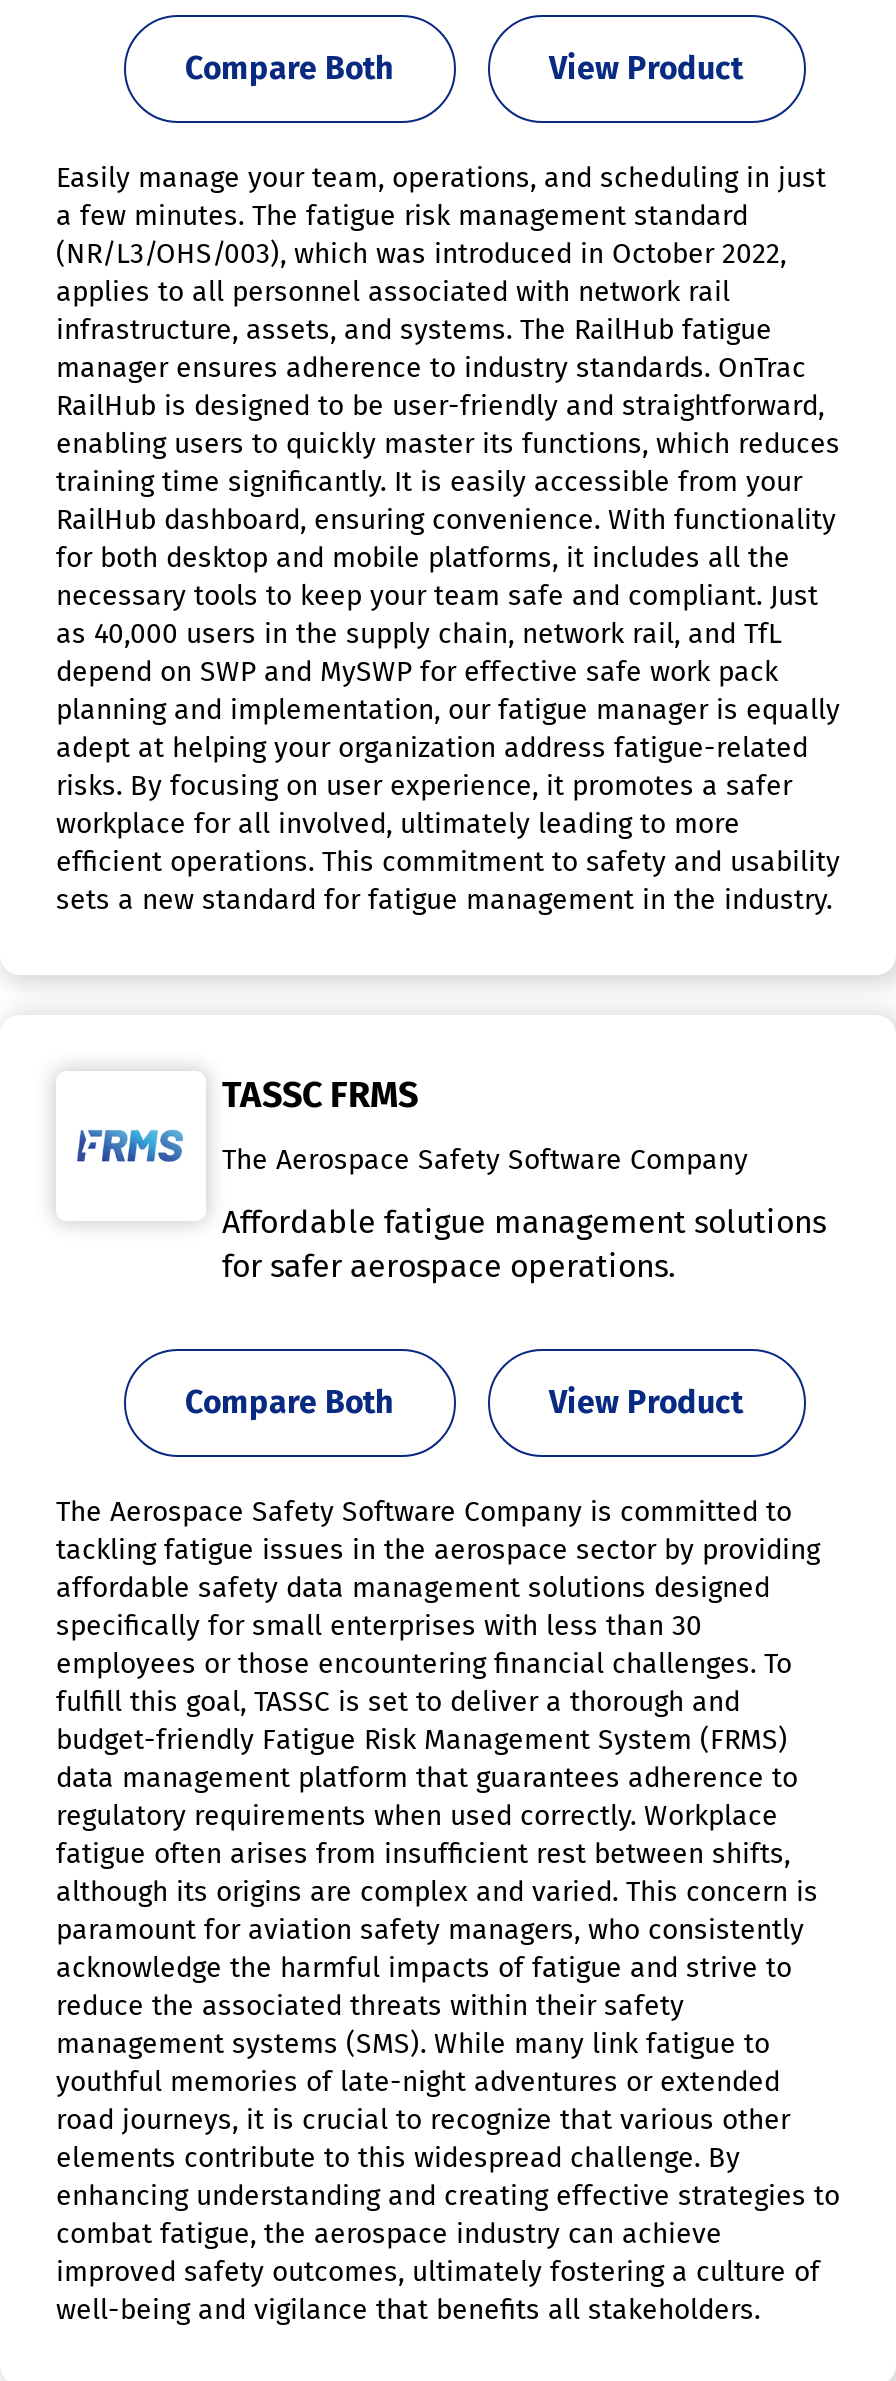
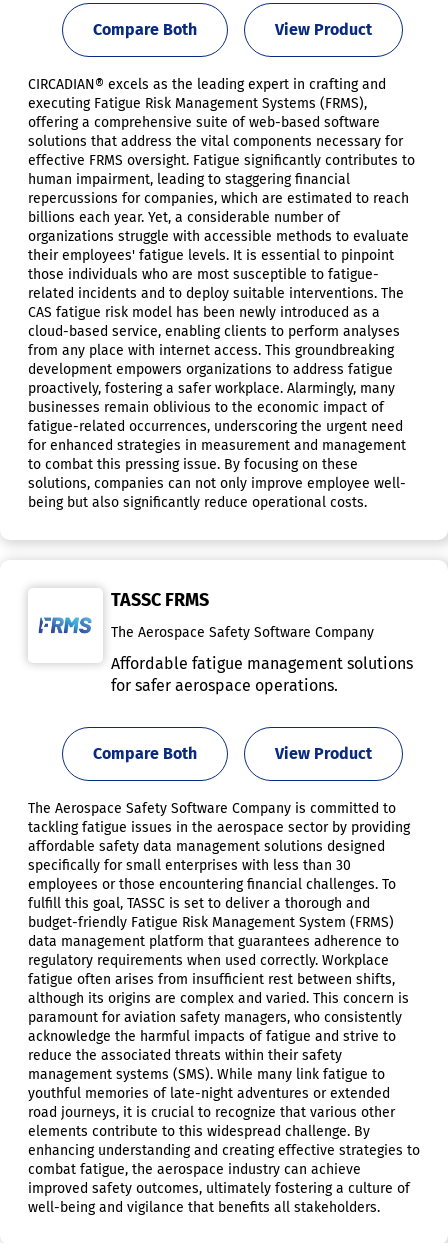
- Easily manage your team, operations, and scheduling in just
- a few minutes. The fatigue risk management standard
- (NR/L3/OHS/003), which was introduced in October 2022,
- applies to all personnel associated with network rail
- infrastructure, assets, and systems. The RailHub fatigue
- manager ensures adherence to industry standards. OnTrac
- RailHub is designed to be user-friendly and straightforward,
- enabling users to quickly master its functions, which reduces
- training time significantly. It is easily accessible from your
- RailHub dashboard, ensuring convenience. With functionality
- for both desktop and mobile platforms, it includes all the
- necessary tools to keep your team safe and compliant. Just
- as 40,000 users in the supply chain, network rail, and TfL
- depend on SWP and MySWP for effective safe work pack
- planning and implementation, our fatigue manager is equally
- adept at helping your organization address fatigue-related
- risks. By focusing on user experience, it promotes a safer
- workplace for all involved, ultimately leading to more
- efficient operations. This commitment to safety and usability
- sets a new standard for fatigue management in the industry.
+ CIRCADIAN® excels as the leading expert in crafting and
+ executing Fatigue Risk Management Systems (FRMS),
+ offering a comprehensive suite of web-based software
+ solutions that address the vital components necessary for
+ effective FRMS oversight. Fatigue significantly contributes to
+ human impairment, leading to staggering financial
+ repercussions for companies, which are estimated to reach
+ billions each year. Yet, a considerable number of
+ organizations struggle with accessible methods to evaluate
+ their employees' fatigue levels. It is essential to pinpoint
+ those individuals who are most susceptible to fatigue-
+ related incidents and to deploy suitable interventions. The
+ CAS fatigue risk model has been newly introduced as a
+ cloud-based service, enabling clients to perform analyses
+ from any place with internet access. This groundbreaking
+ development empowers organizations to address fatigue
+ proactively, fostering a safer workplace. Alarmingly, many
+ businesses remain oblivious to the economic impact of
+ fatigue-related occurrences, underscoring the urgent need
+ for enhanced strategies in measurement and management
+ to combat this pressing issue. By focusing on these
+ solutions, companies can not only improve employee well-
+ being but also significantly reduce operational costs.
